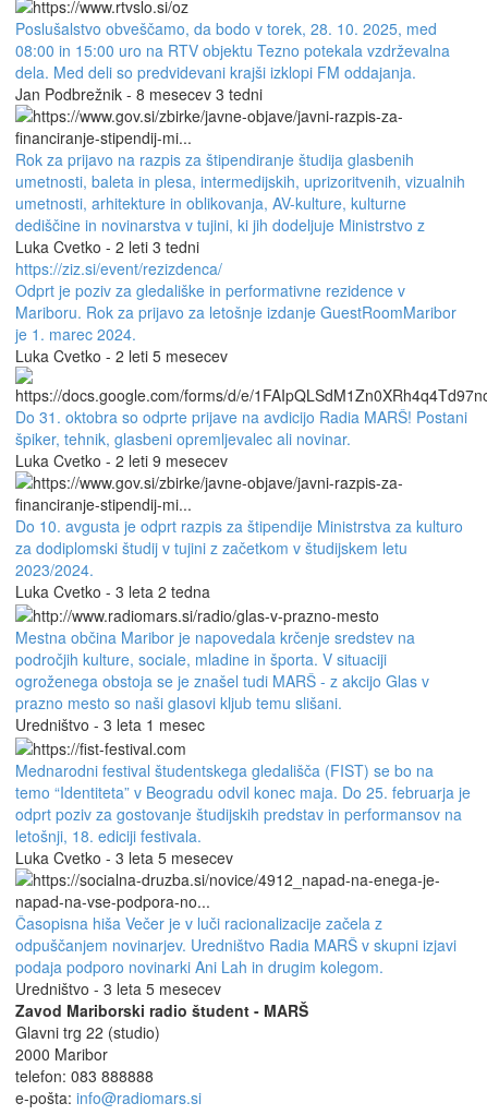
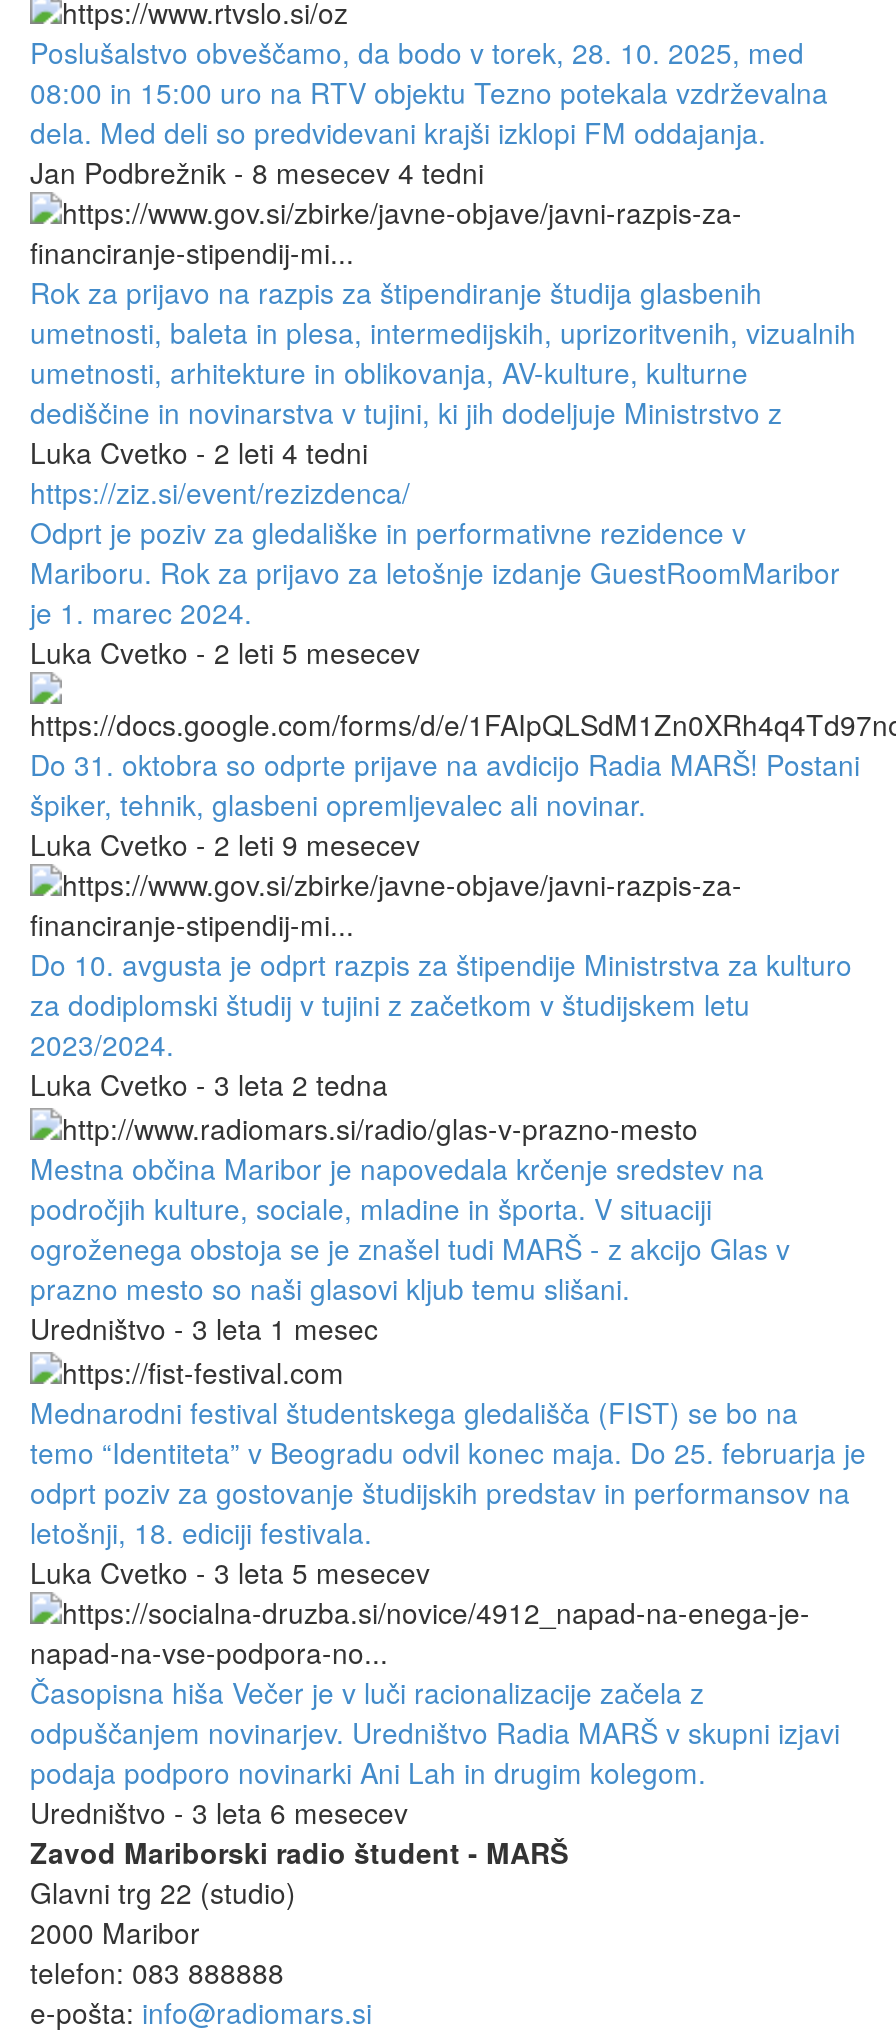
- Jan Podbrežnik - 8 mesecev 3 tedni
+ Jan Podbrežnik - 8 mesecev 4 tedni

- Luka Cvetko - 2 leti 3 tedni
+ Luka Cvetko - 2 leti 4 tedni

- Uredništvo - 3 leta 5 mesecev
+ Uredništvo - 3 leta 6 mesecev
